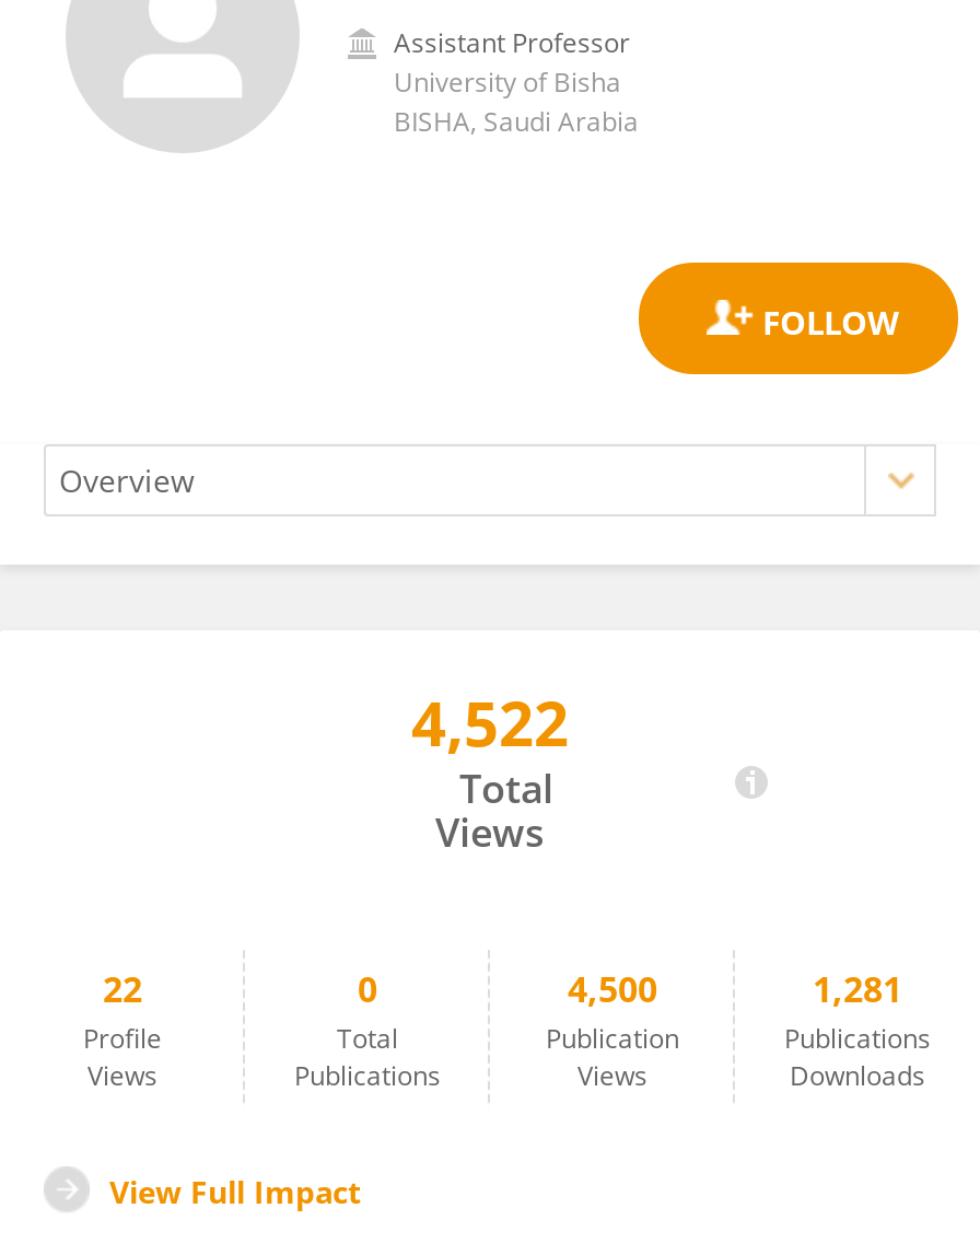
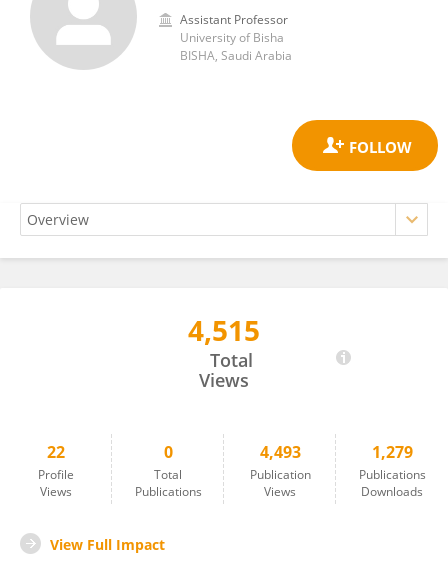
- 4,522
+ 4,515

- 4,500
+ 4,493

- 1,281
+ 1,279
